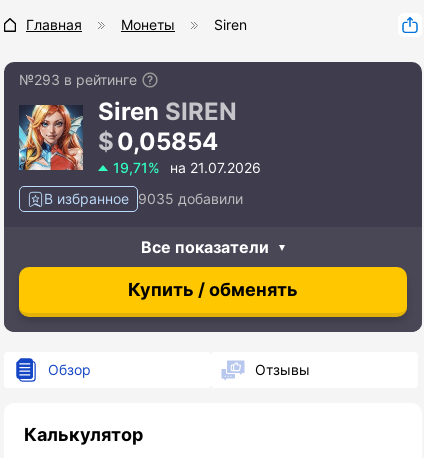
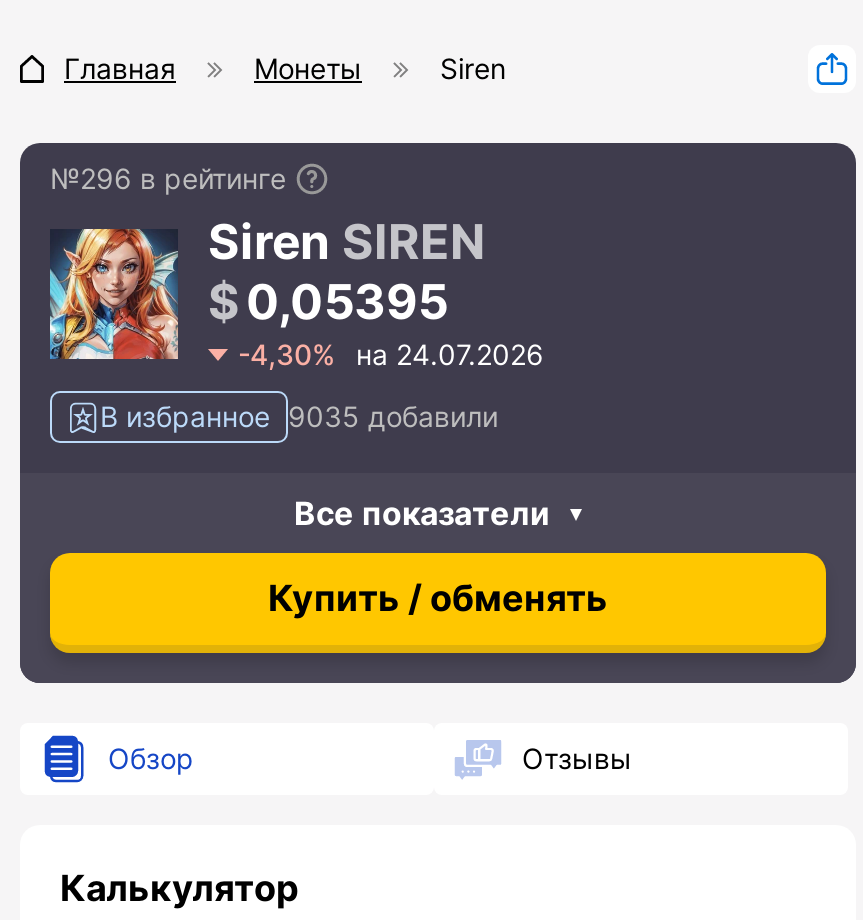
- №293 в рейтинге
+ №296 в рейтинге

- 0,05854
+ 0,05395

- 19,71% на 21.07.2026
+ -4,30% на 24.07.2026
